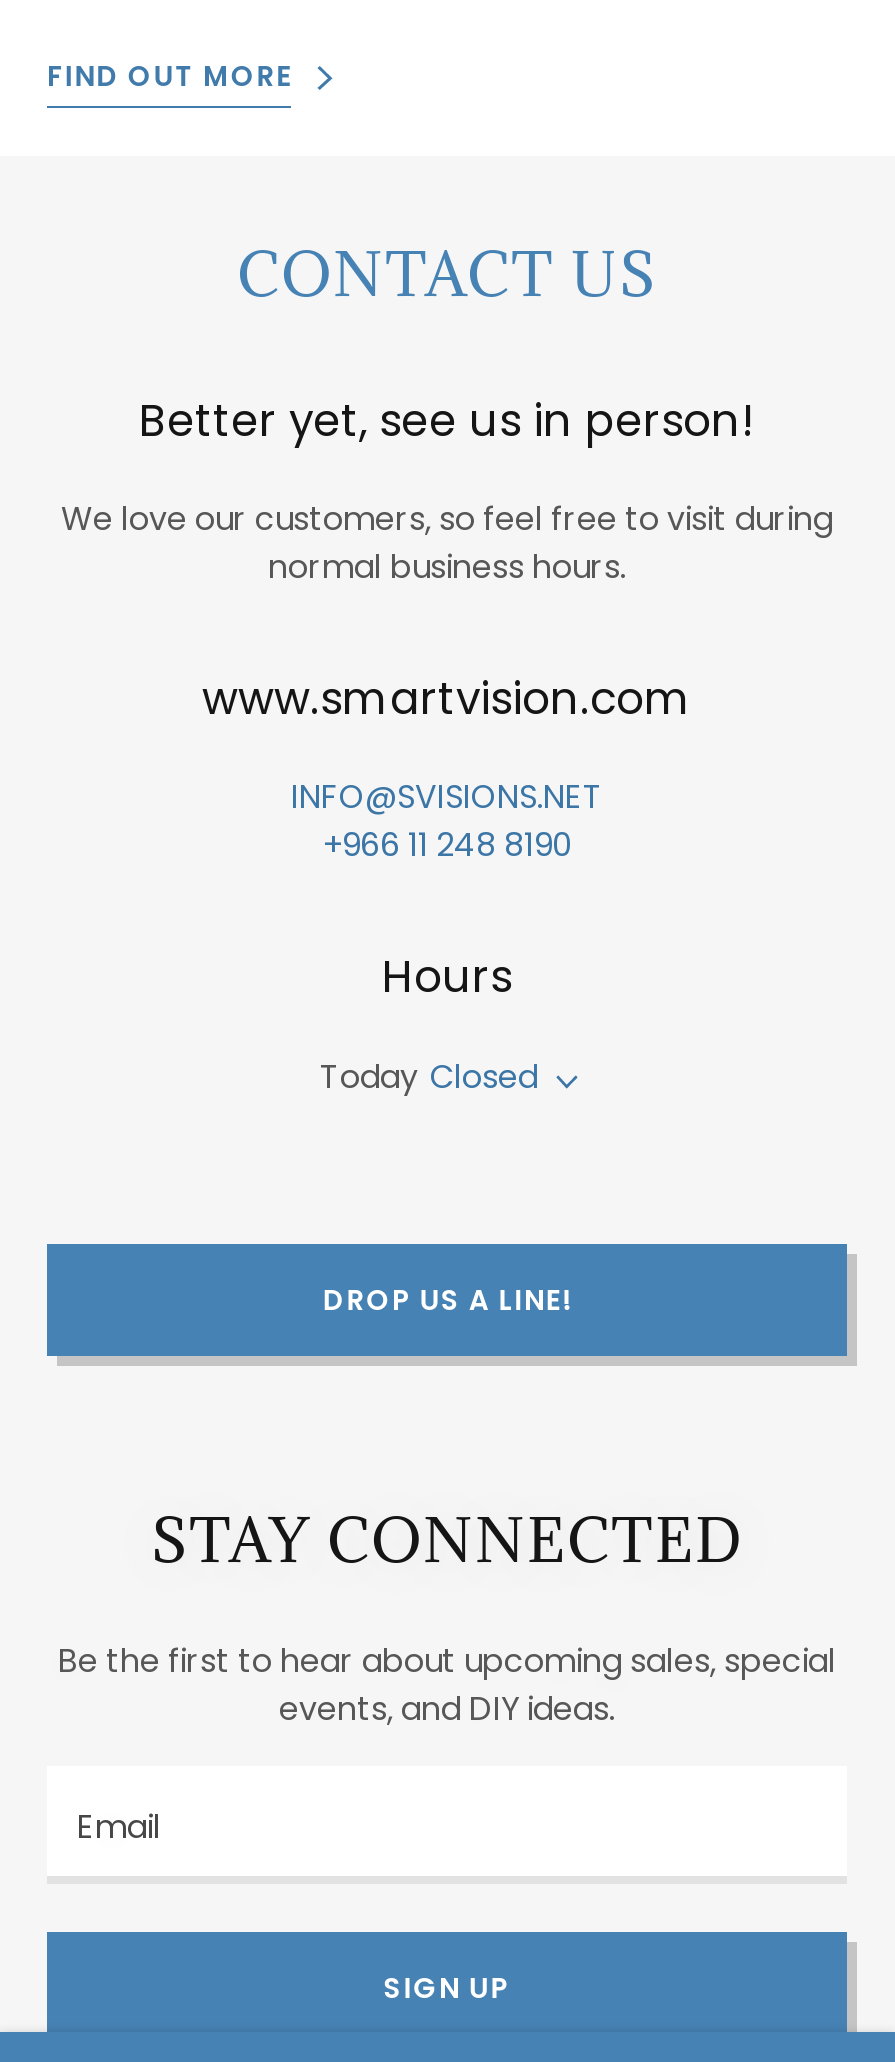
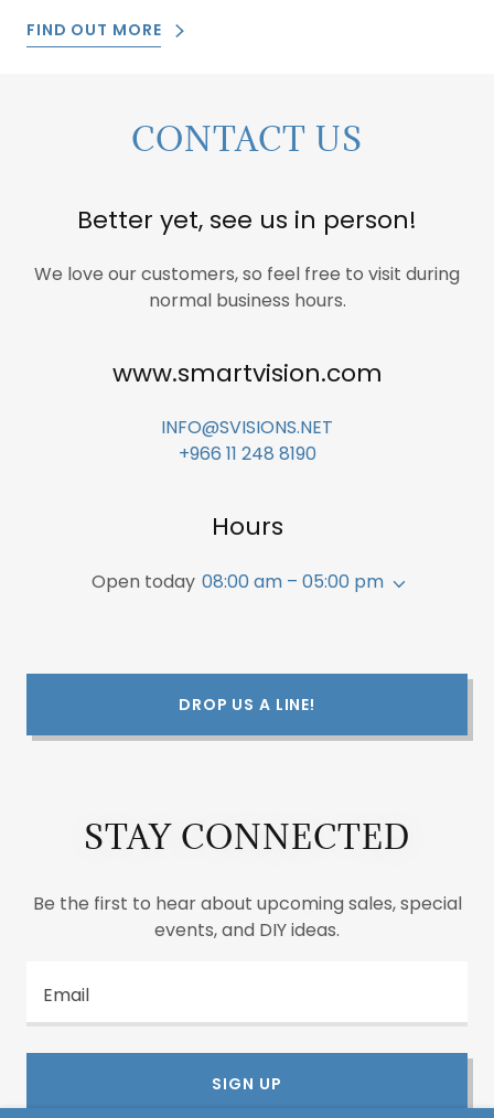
- Today Closed
+ Open today 08:00 am – 05:00 pm
